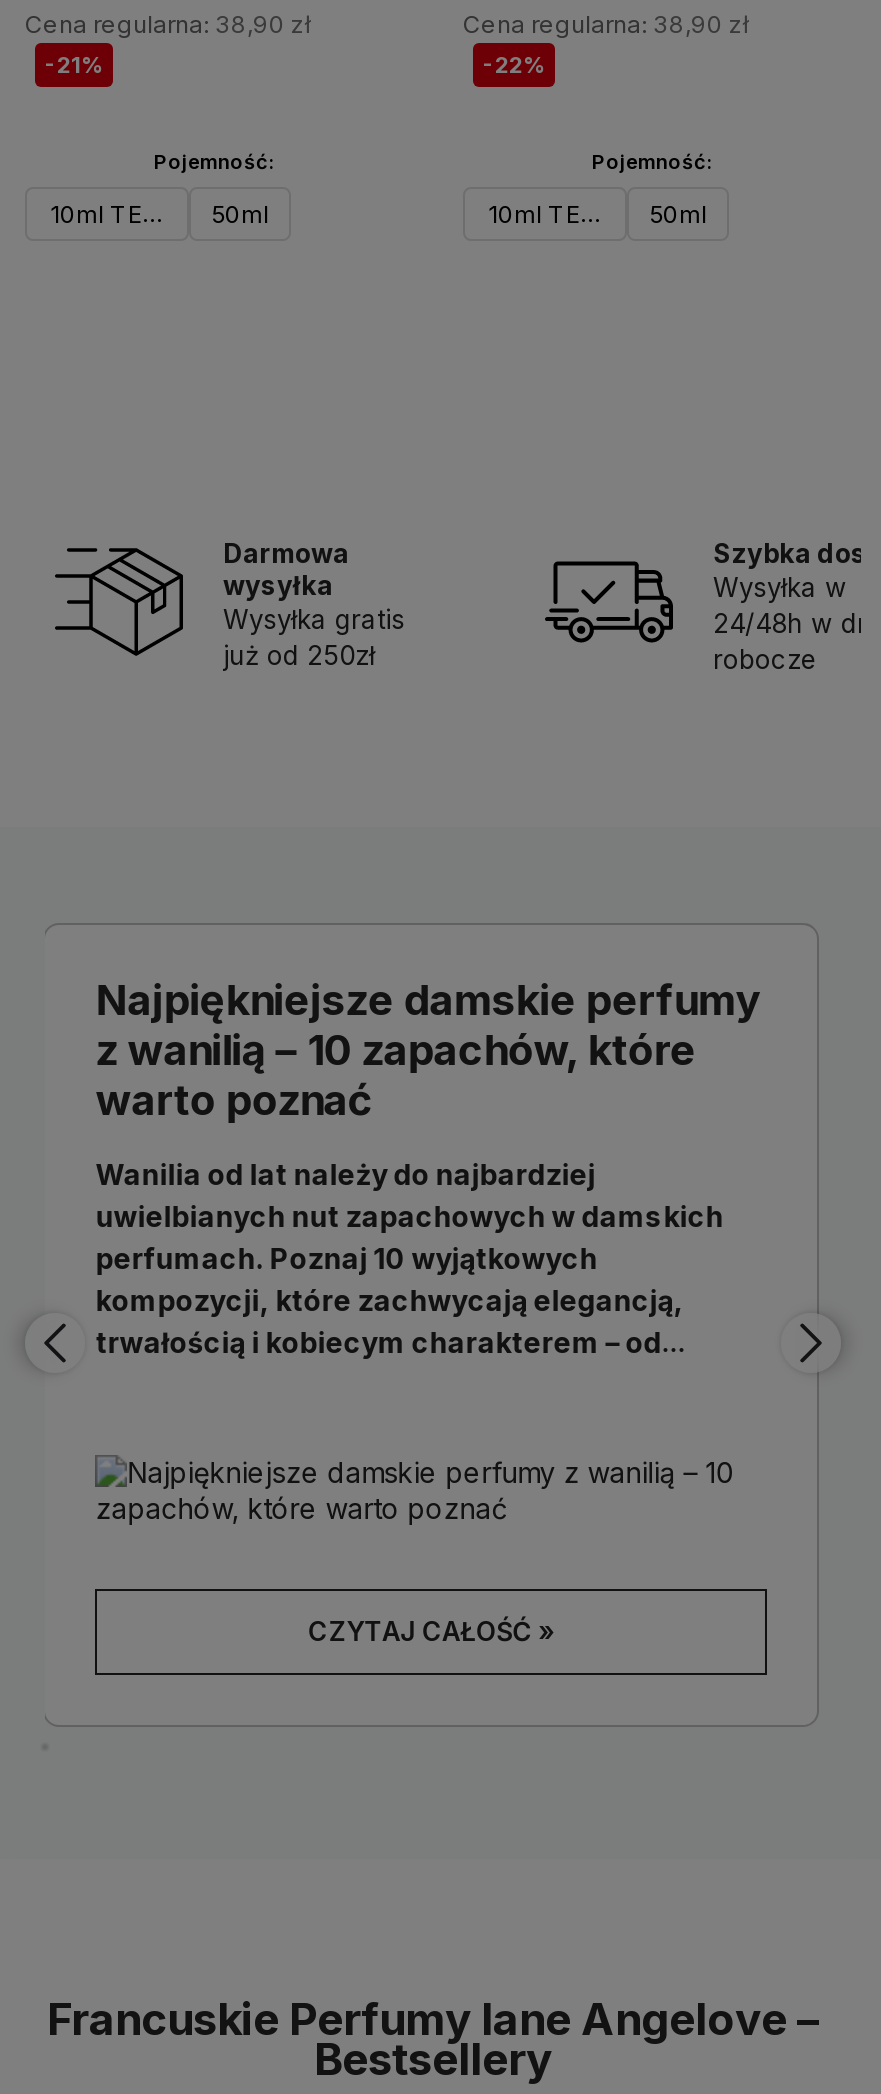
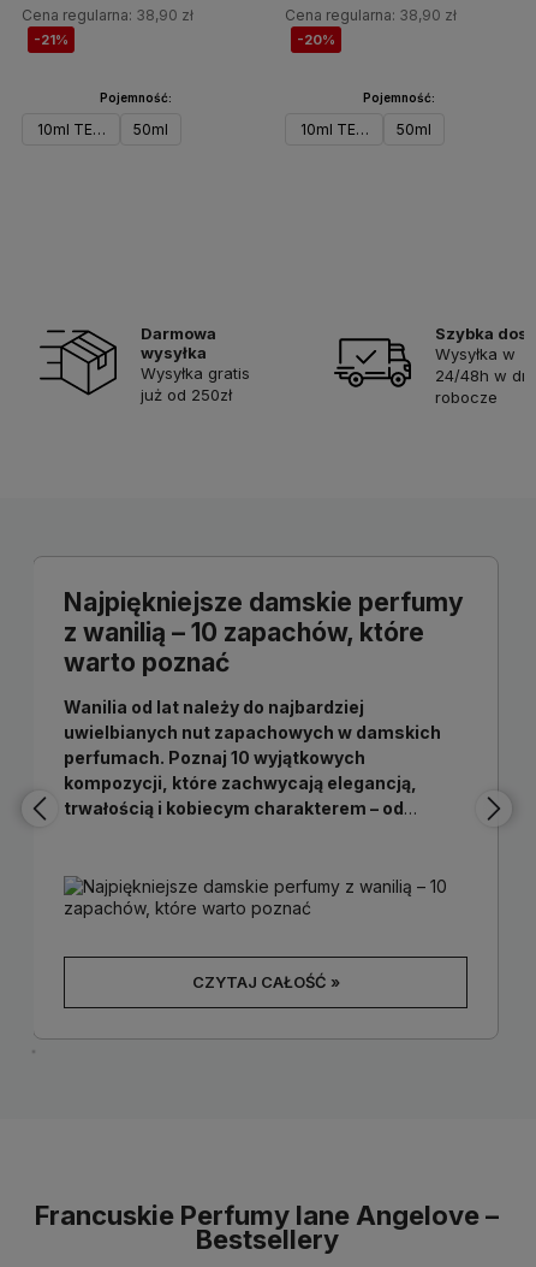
- -22%
+ -20%
